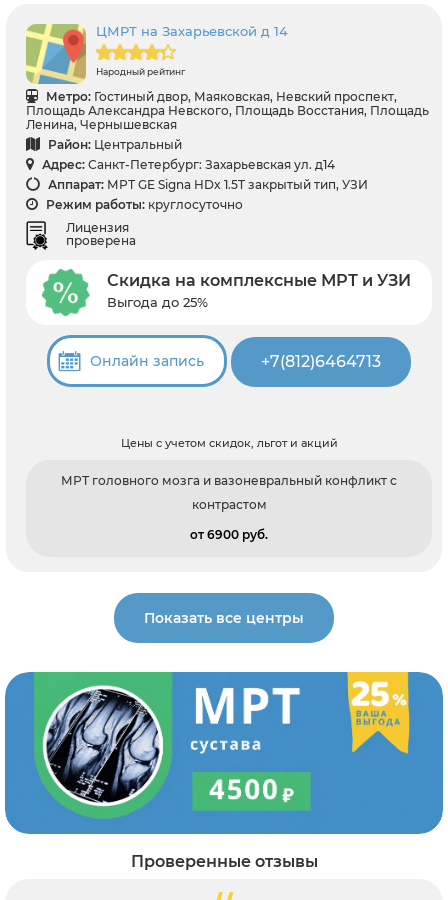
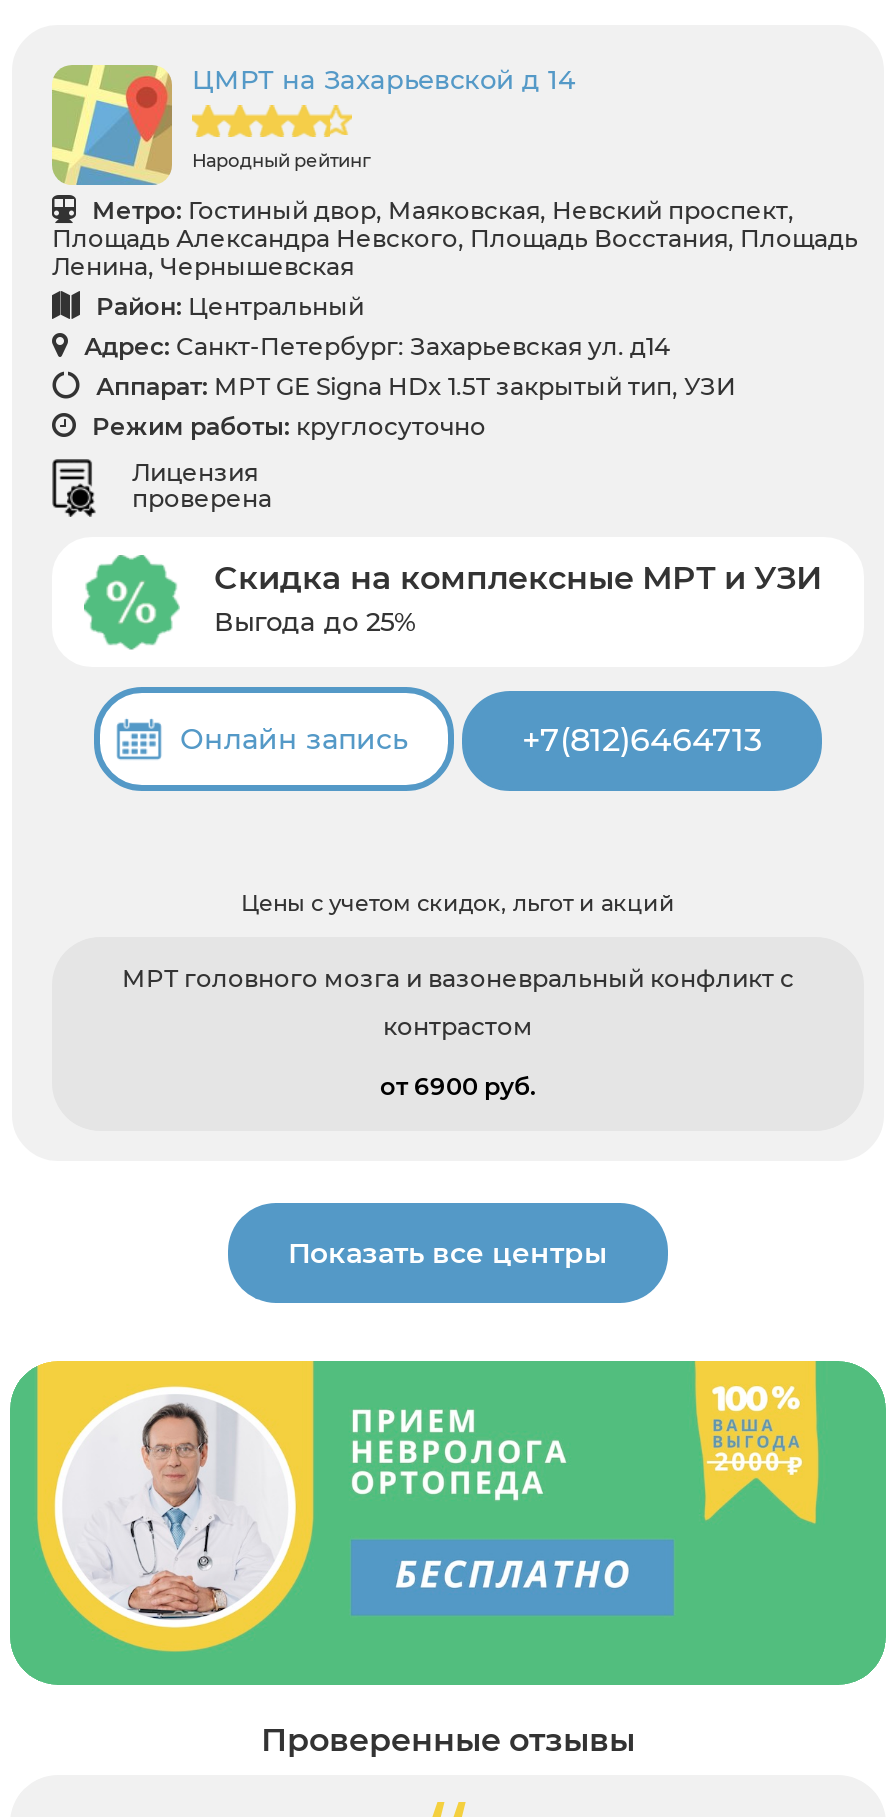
- [image]
+ [image]
